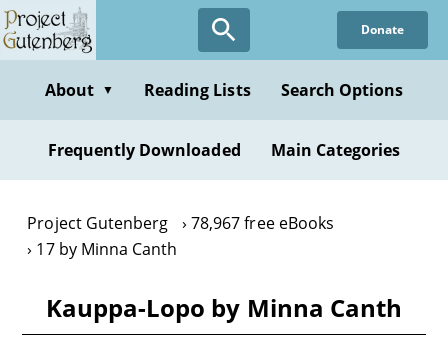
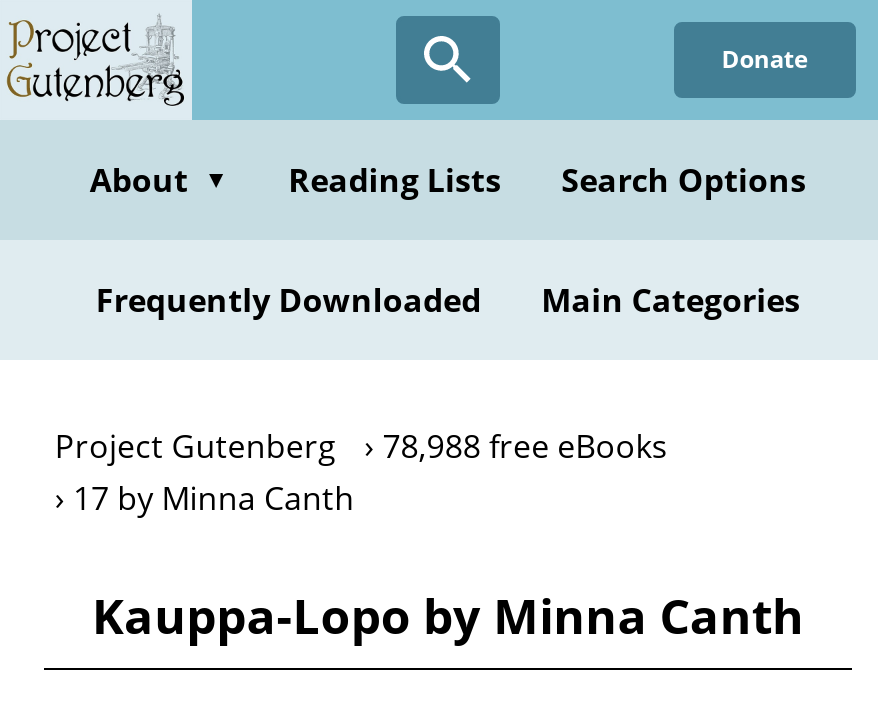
- Project Gutenberg 78,967 free eBooks
+ Project Gutenberg 78,988 free eBooks
